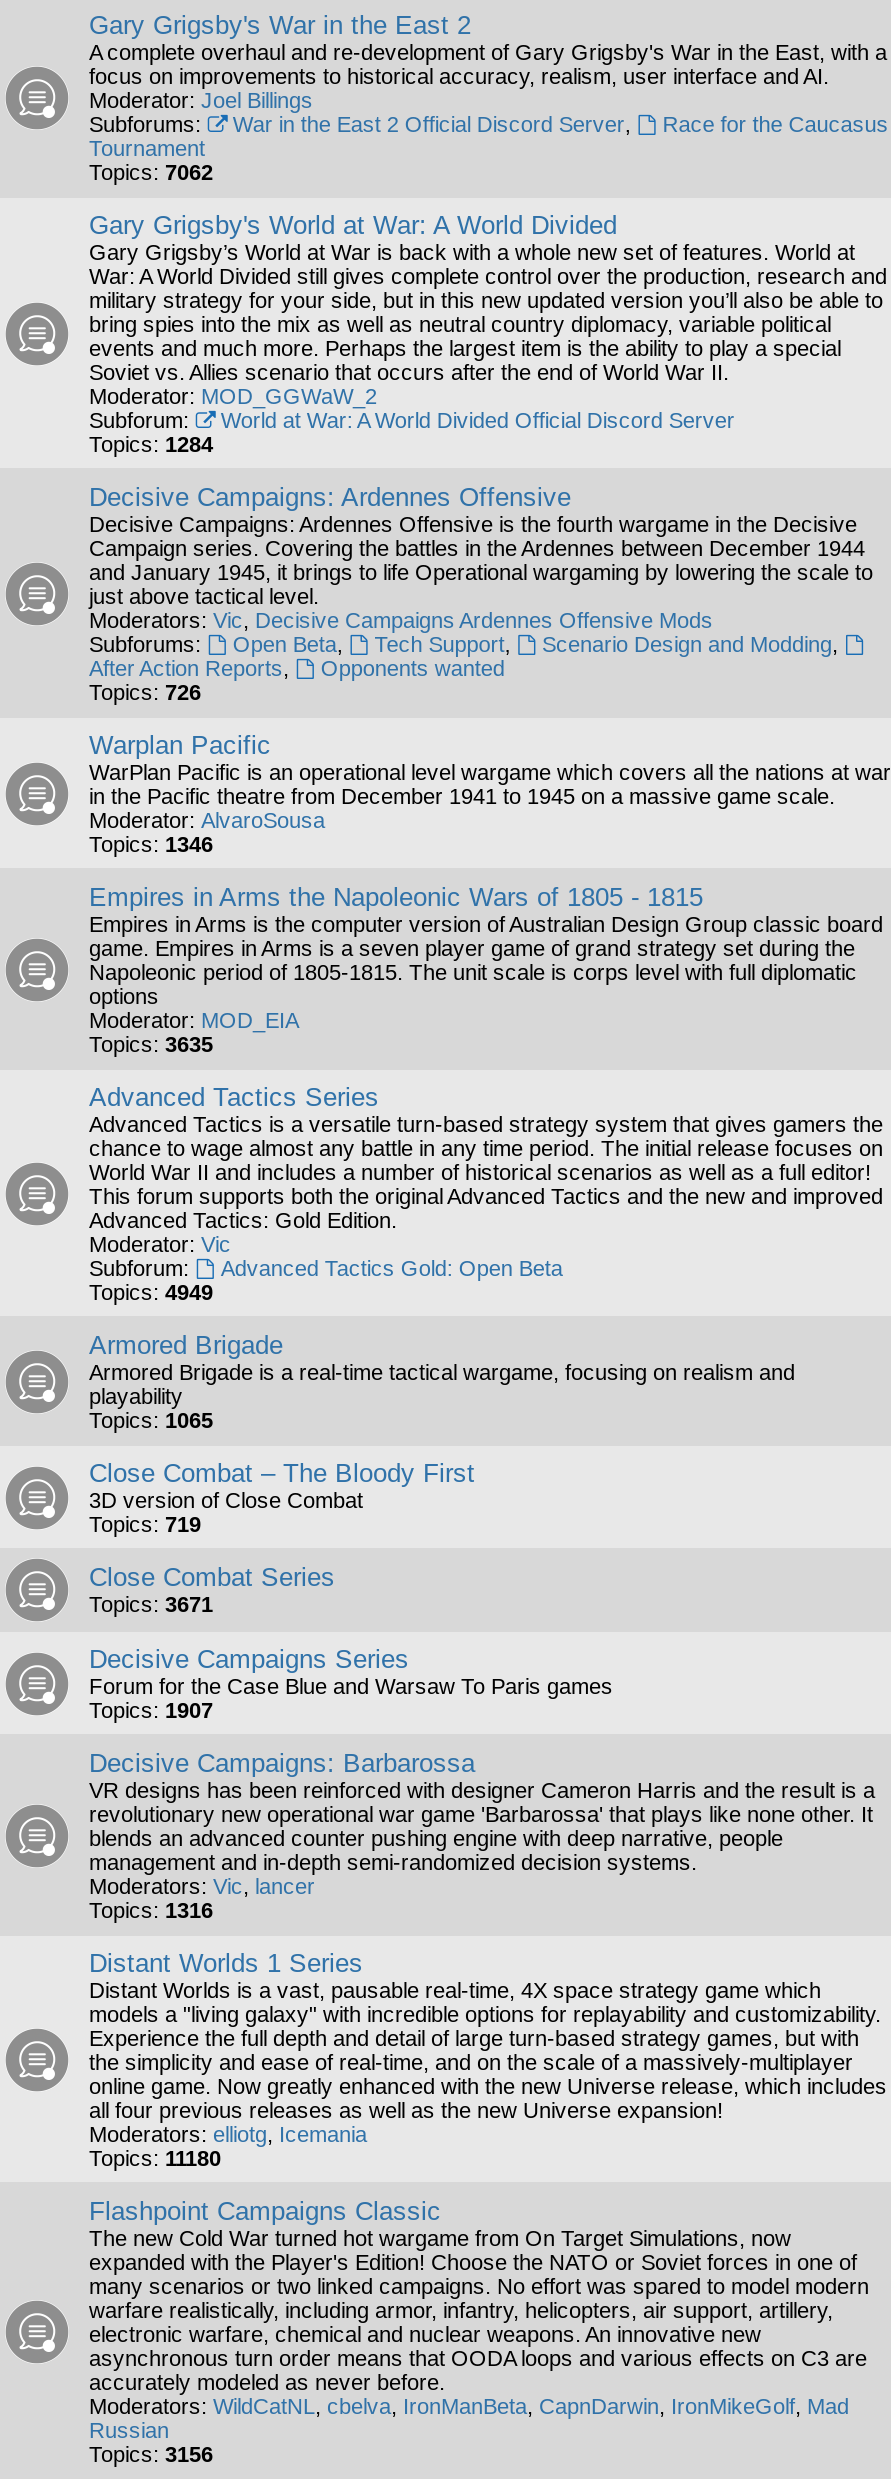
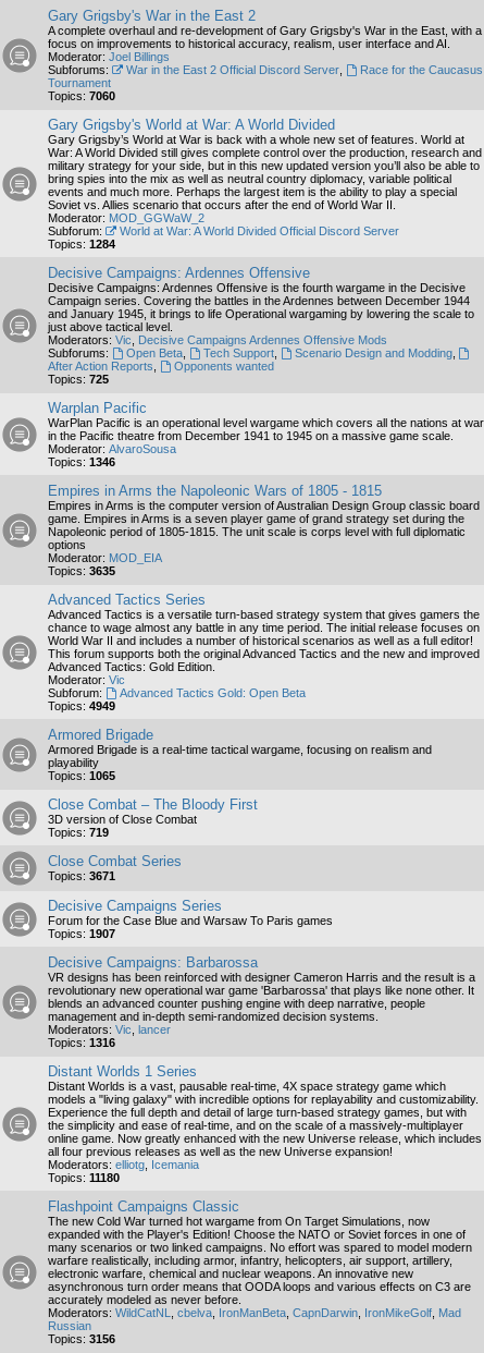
- Topics: 7062
+ Topics: 7060

- Topics: 726
+ Topics: 725
